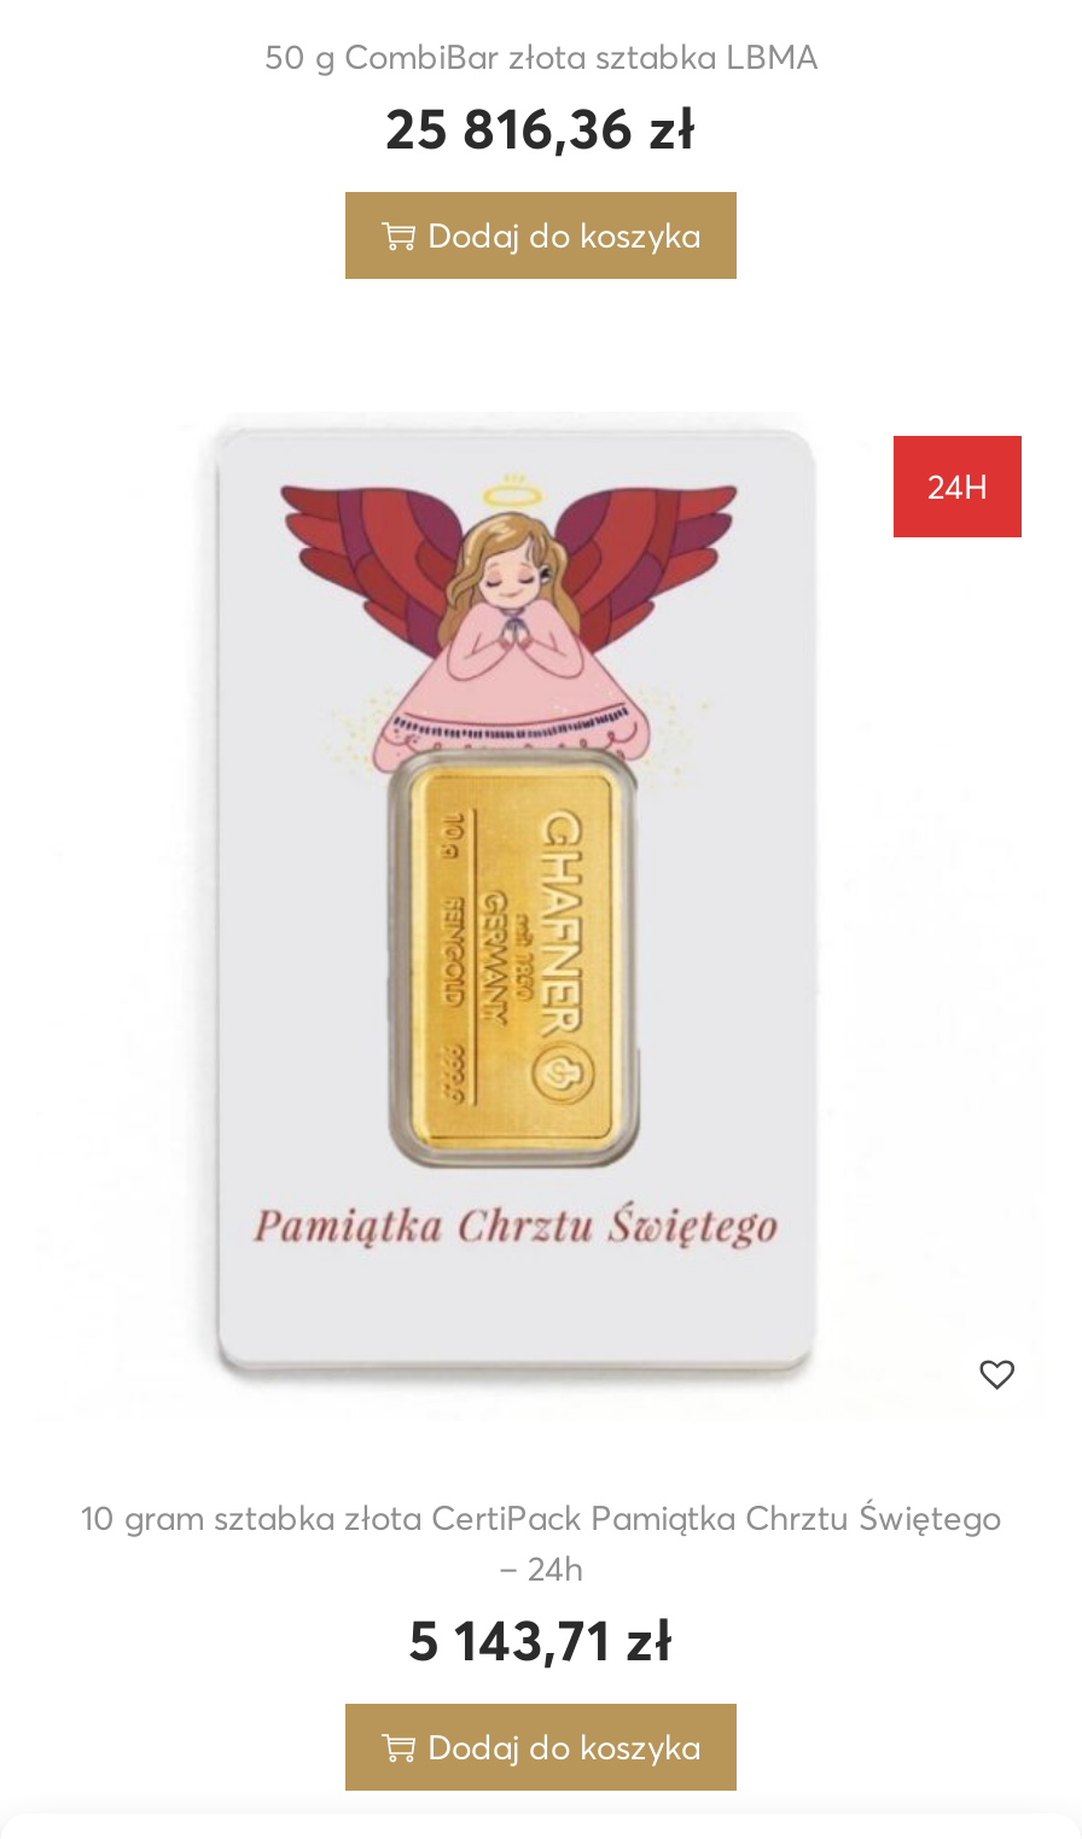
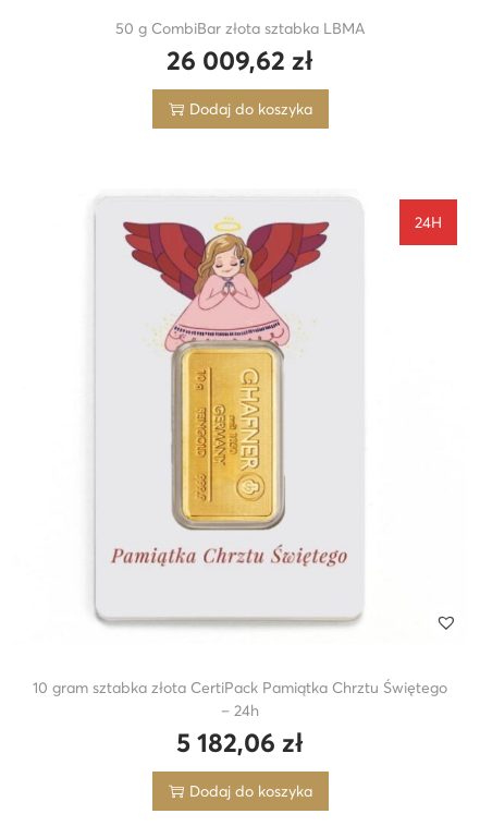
- 25 816,36 zł
+ 26 009,62 zł

- 5 143,71 zł
+ 5 182,06 zł
